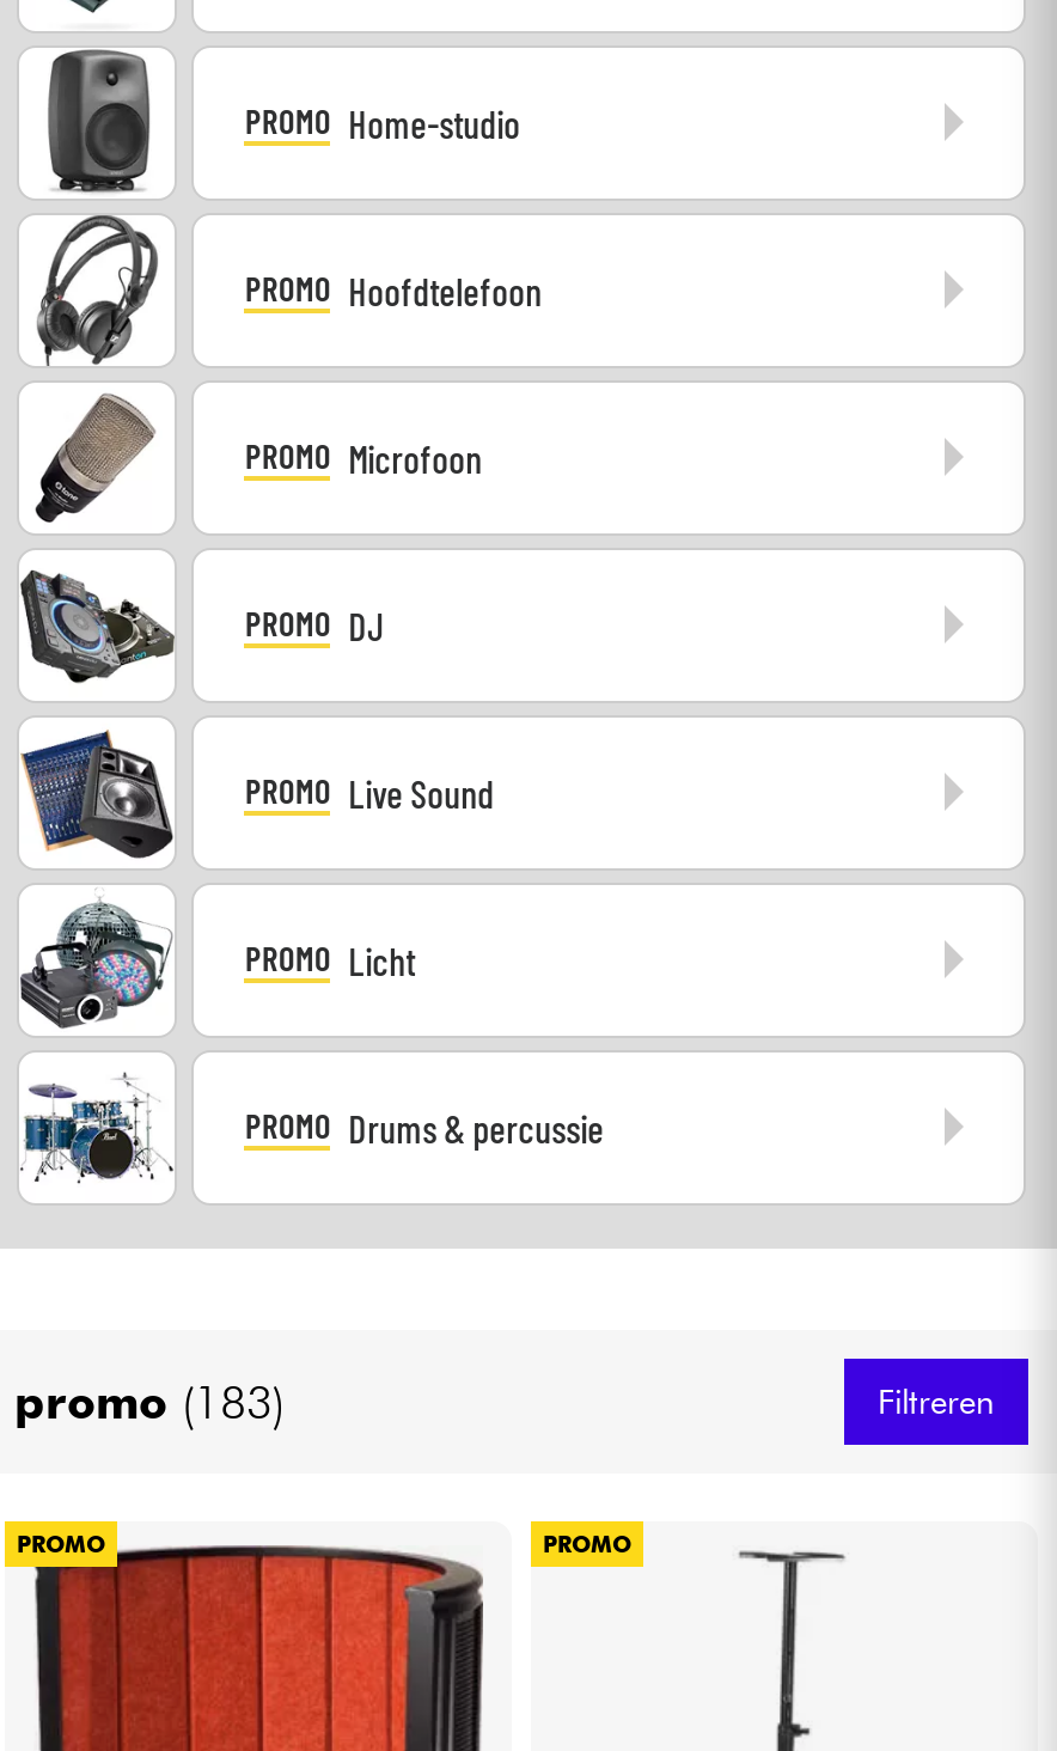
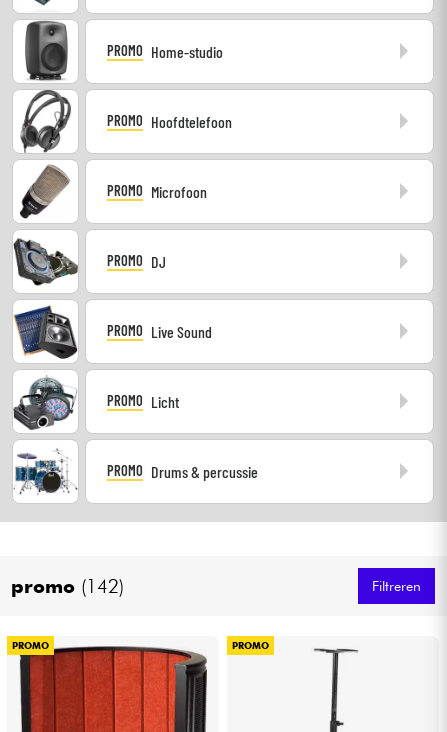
- promo (183)
+ promo (142)
